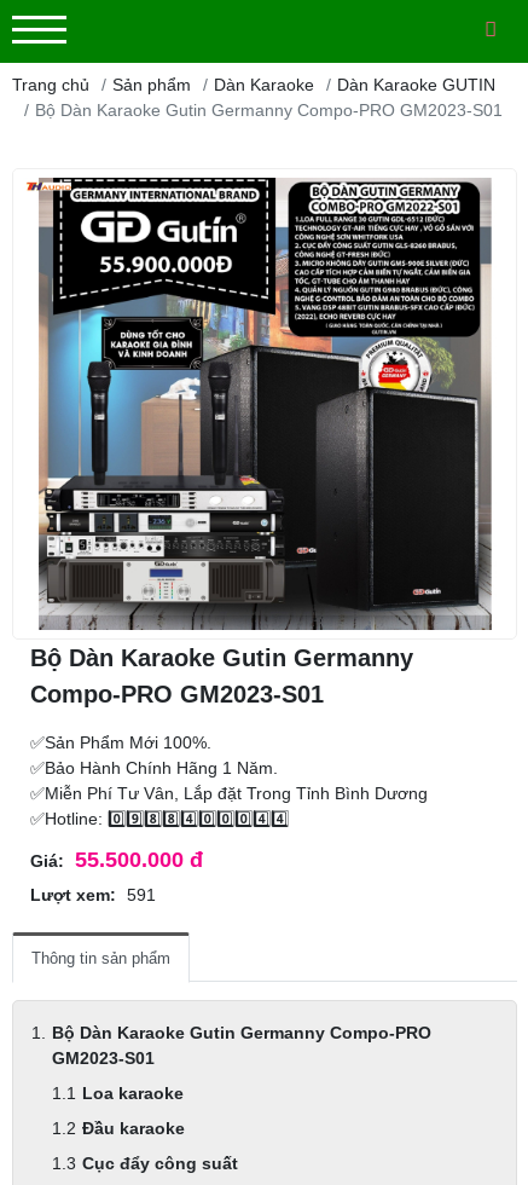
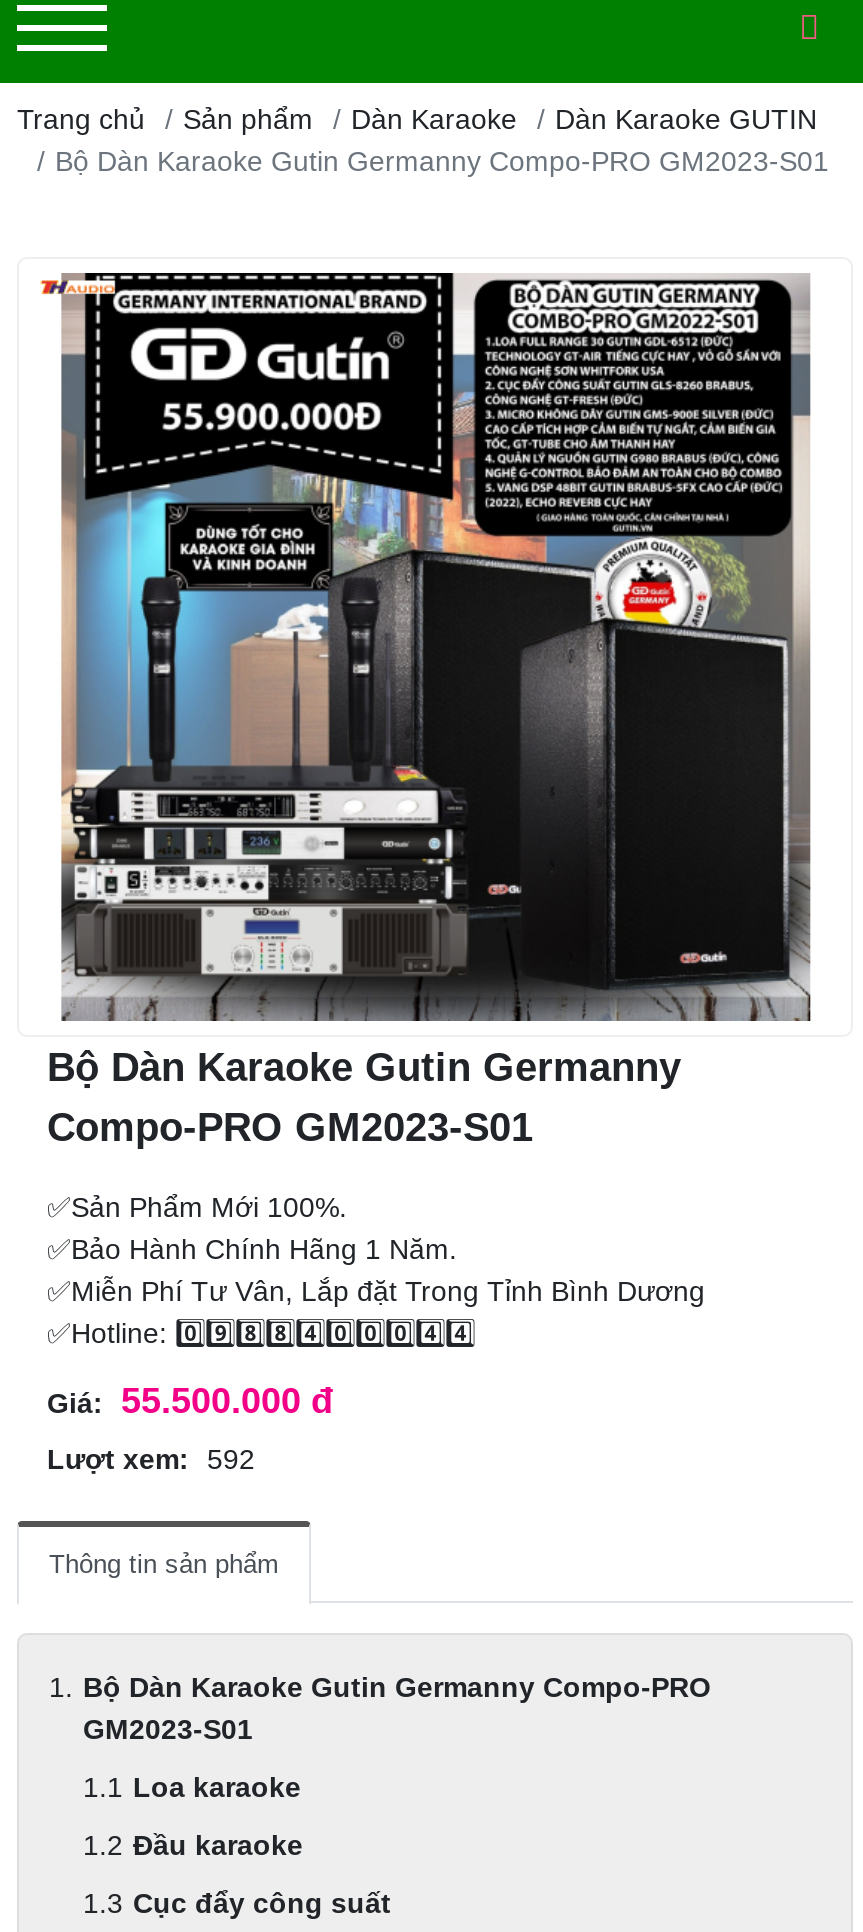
- Lượt xem: 591
+ Lượt xem: 592
